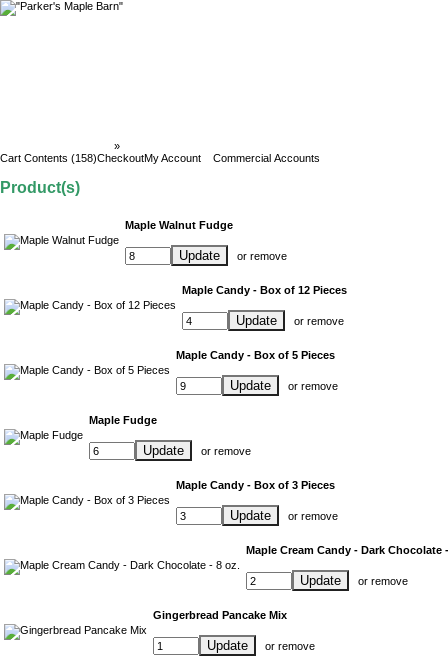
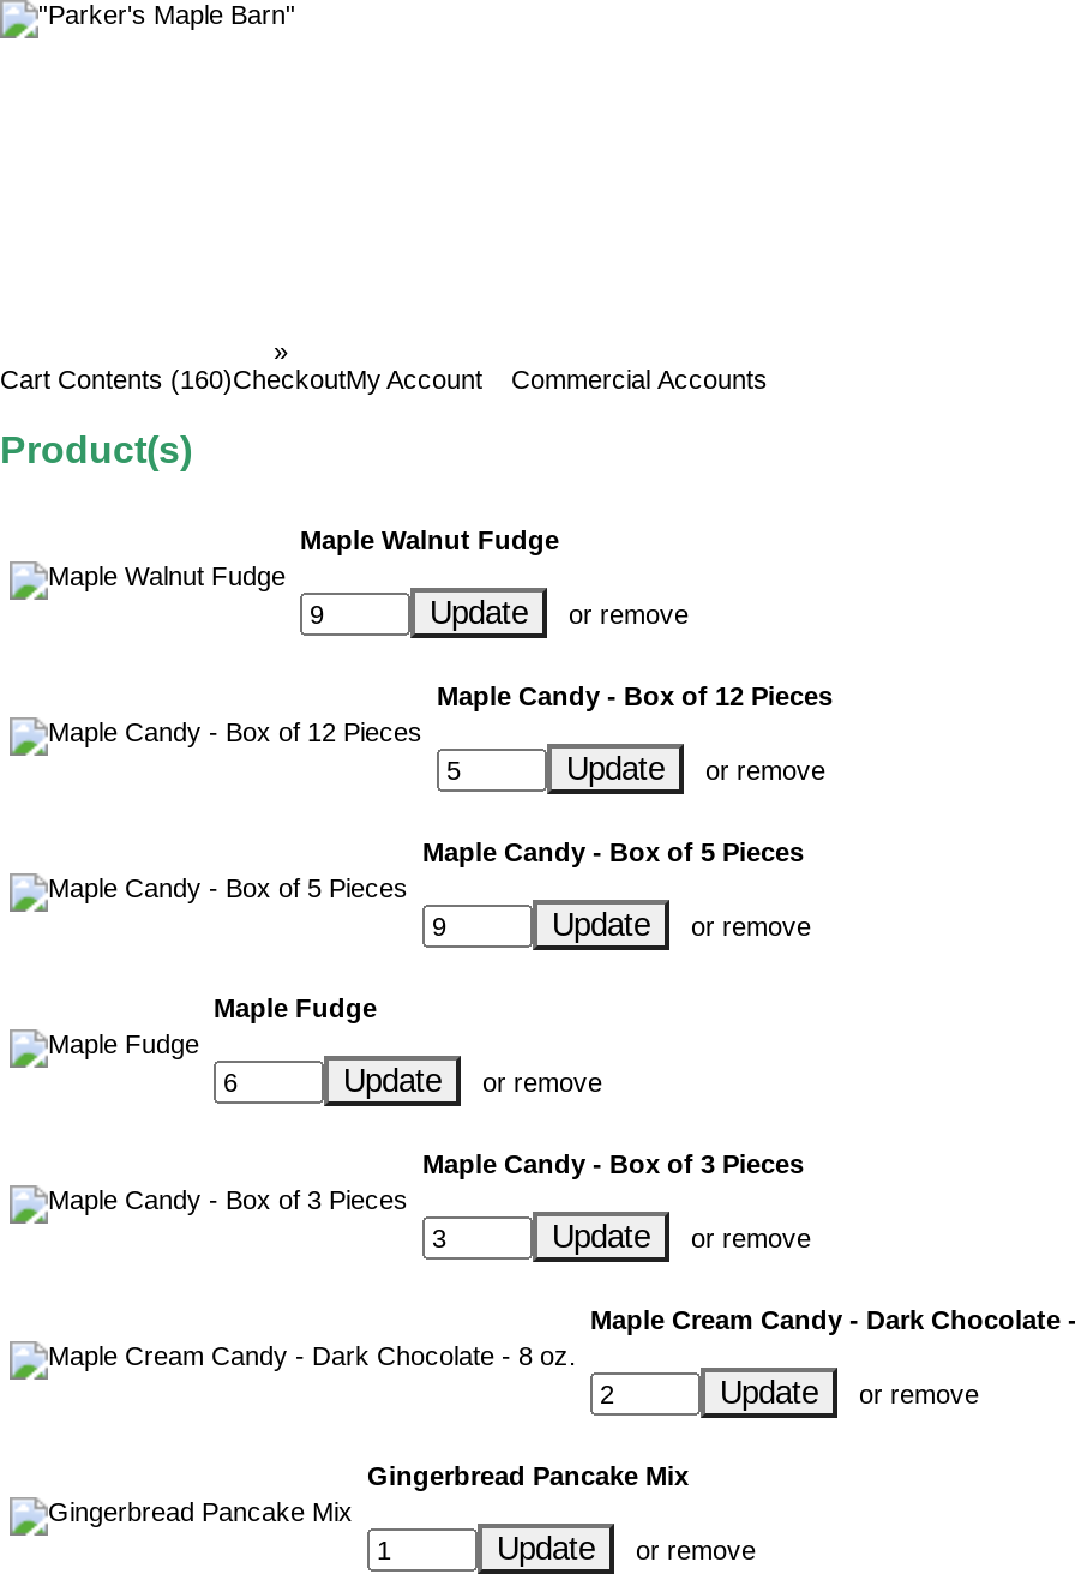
- Cart Contents (158)CheckoutMy Account
+ Cart Contents (160)CheckoutMy Account
